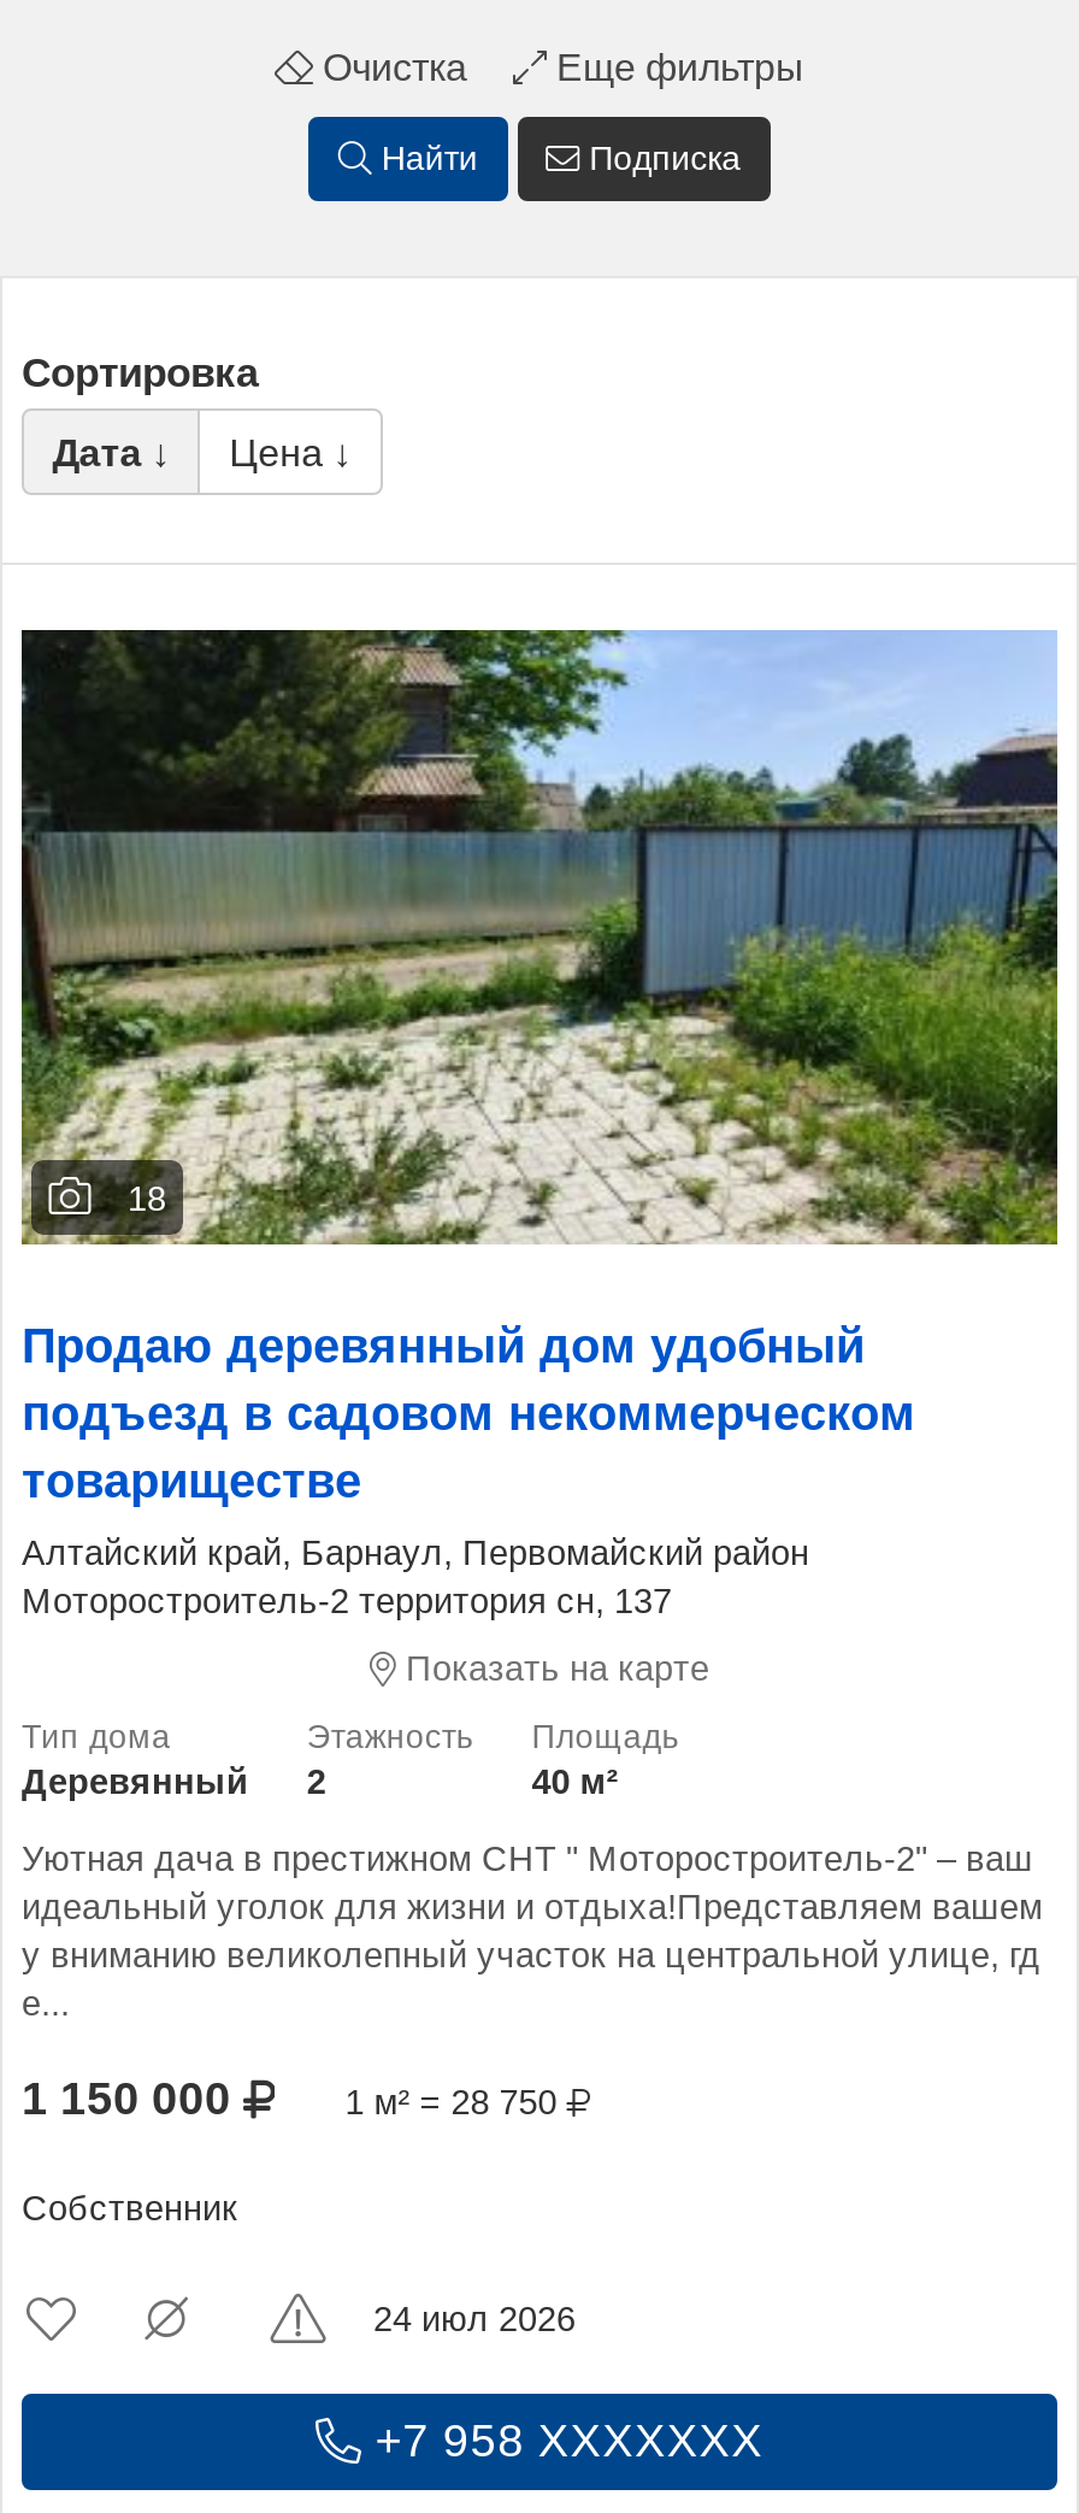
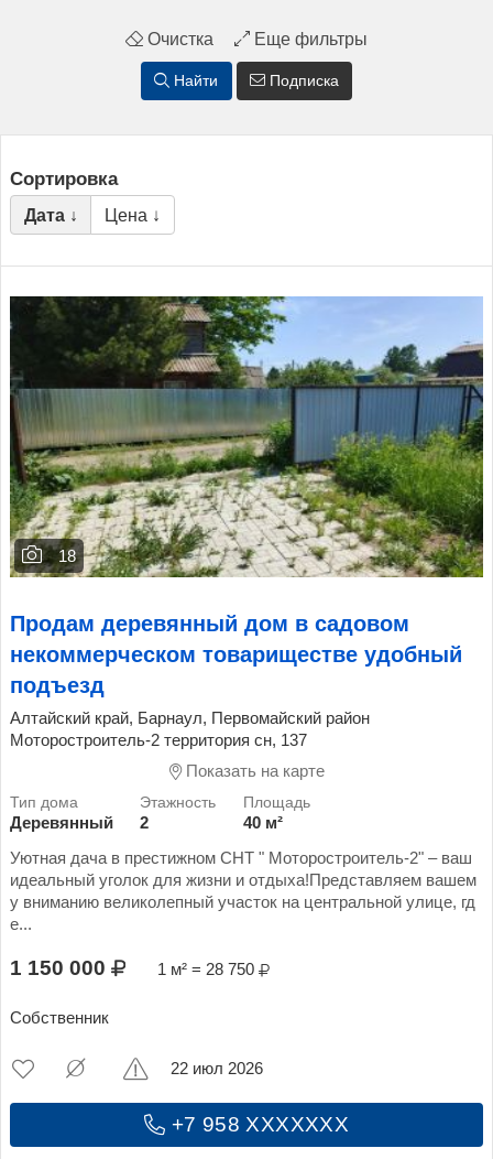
- Продаю деревянный дом удобный
- подъезд в садовом некоммерческом
- товариществе
+ Продам деревянный дом в садовом
+ некоммерческом товариществе удобный
+ подъезд

- 24 июл 2026
+ 22 июл 2026
